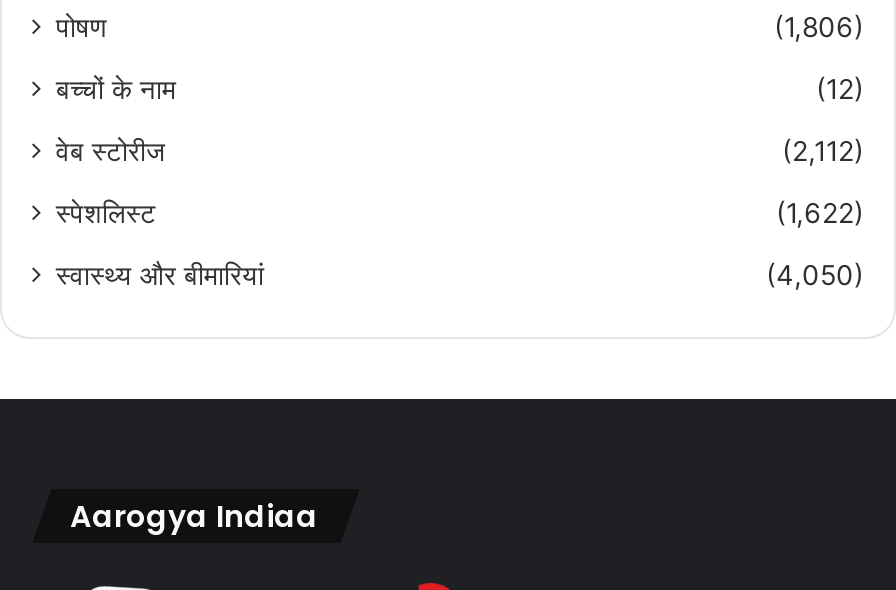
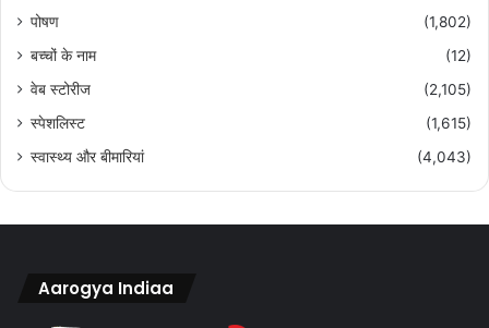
- (1,806)
+ (1,802)

- (2,112)
+ (2,105)

- (1,622)
+ (1,615)

- (4,050)
+ (4,043)
